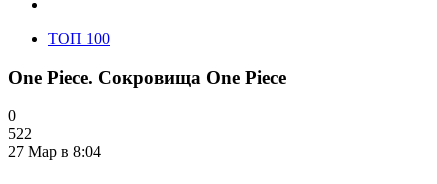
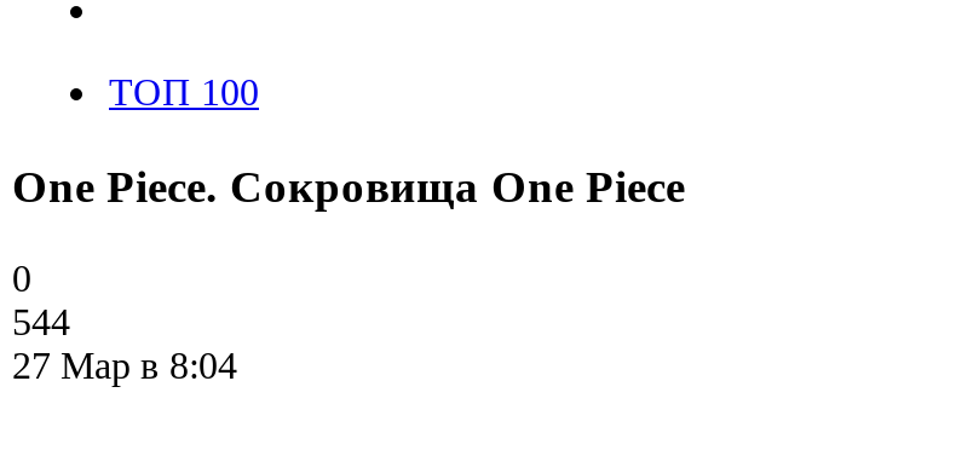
- 522
+ 544
